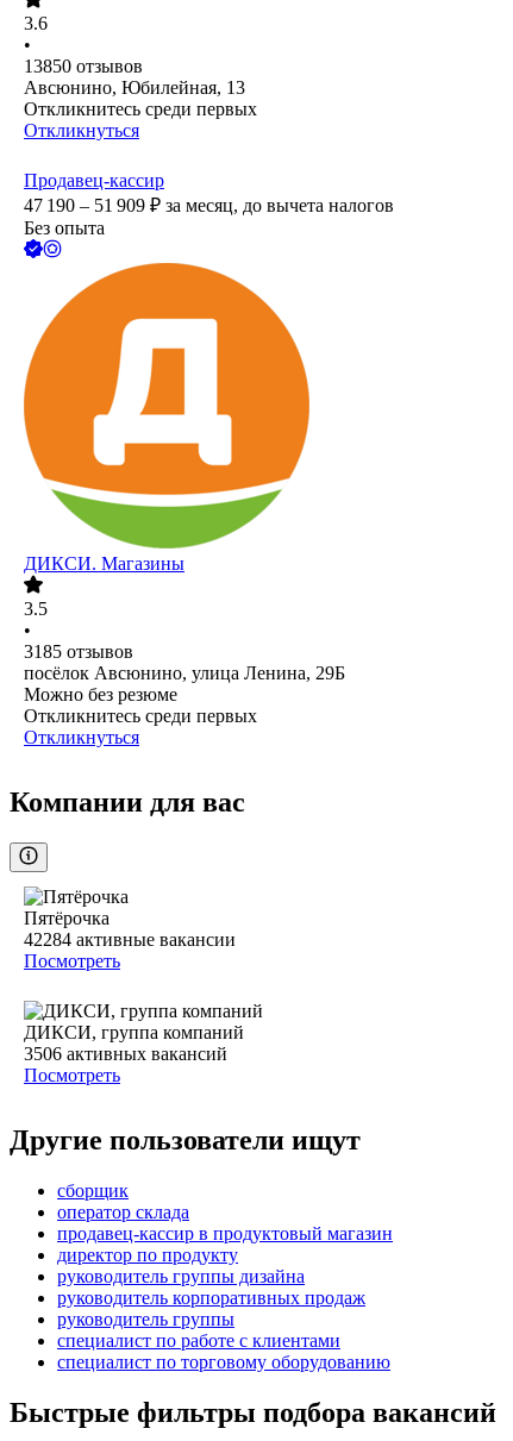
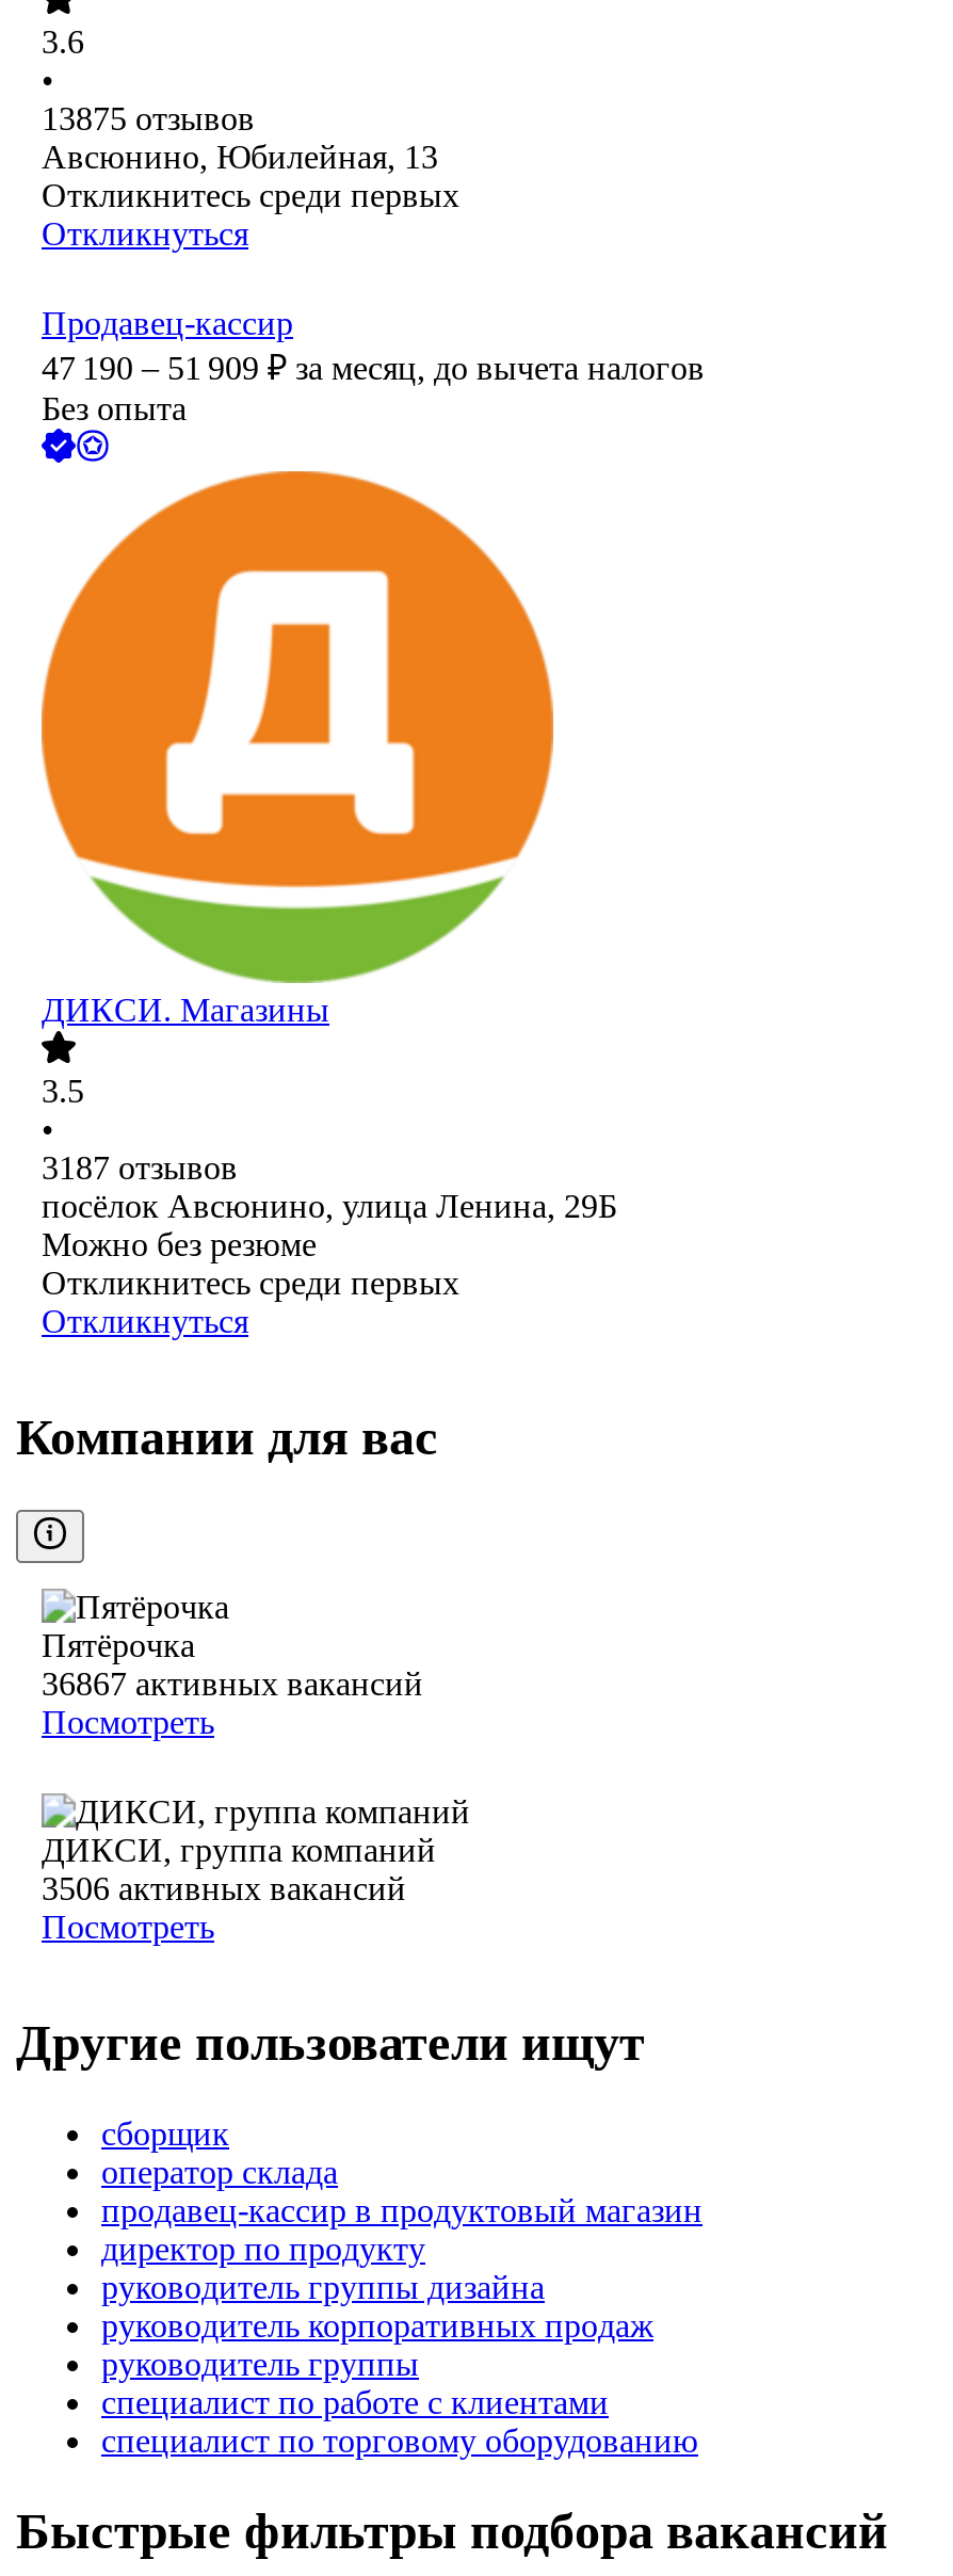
- 13850 отзывов
+ 13875 отзывов

- 3185 отзывов
+ 3187 отзывов

- 42284 активные вакансии
+ 36867 активных вакансий
